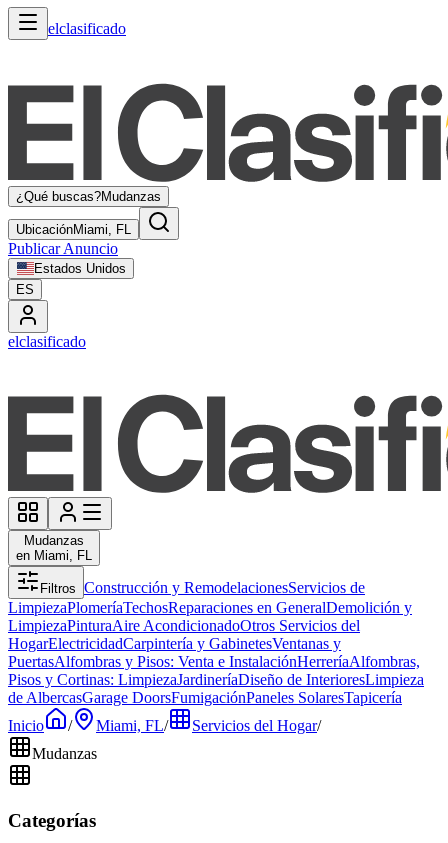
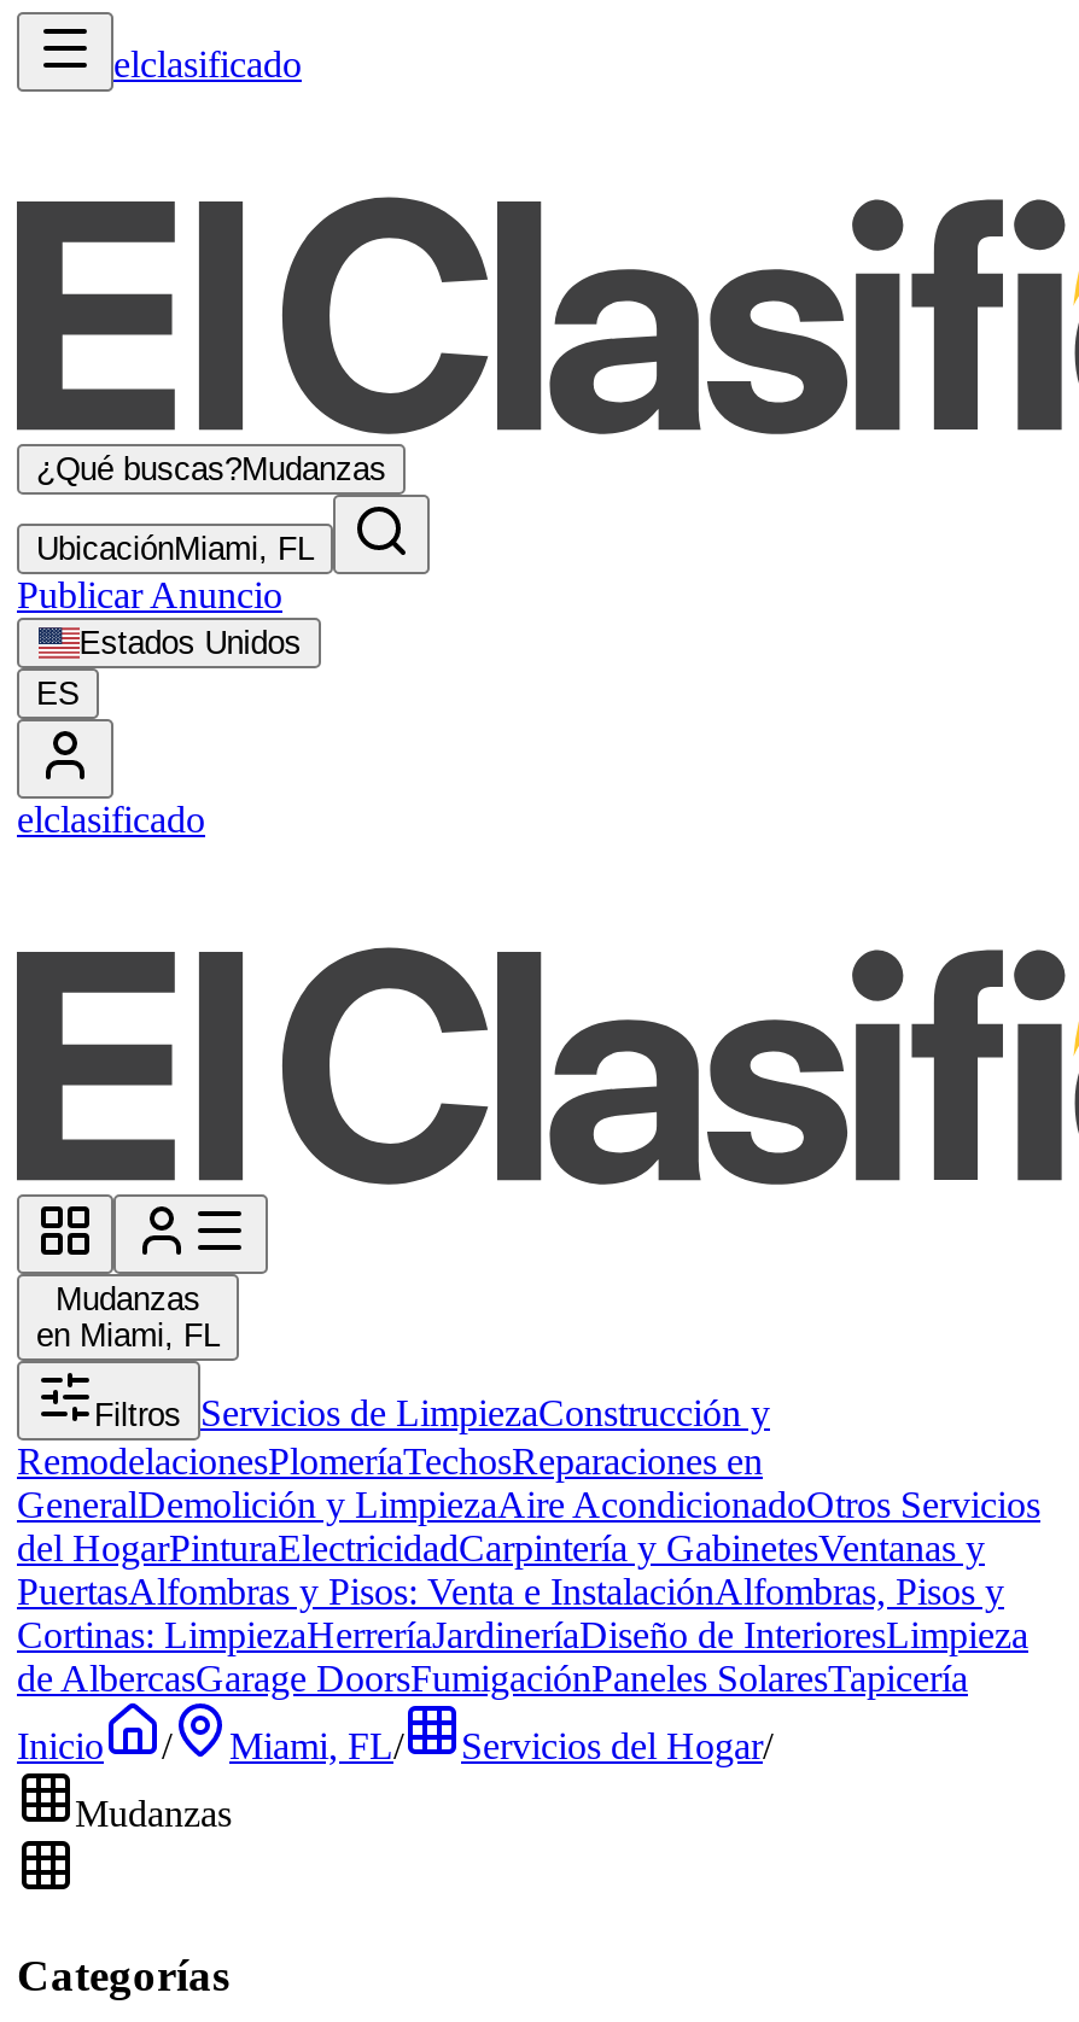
- Filtros Construcción y RemodelacionesServicios de
- LimpiezaPlomeríaTechosReparaciones en GeneralDemolición y
- LimpiezaPinturaAire AcondicionadoOtros Servicios del
- HogarElectricidadCarpintería y GabinetesVentanas y
- PuertasAlfombras y Pisos: Venta e InstalaciónHerreríaAlfombras,
- Pisos y Cortinas: LimpiezaJardineríaDiseño de InterioresLimpieza
+ Filtros Servicios de LimpiezaConstrucción y
+ RemodelacionesPlomeríaTechosReparaciones en
+ GeneralDemolición y LimpiezaAire AcondicionadoOtros Servicios
+ del HogarPinturaElectricidadCarpintería y GabinetesVentanas y
+ PuertasAlfombras y Pisos: Venta e InstalaciónAlfombras, Pisos y
+ Cortinas: LimpiezaHerreríaJardineríaDiseño de InterioresLimpieza
